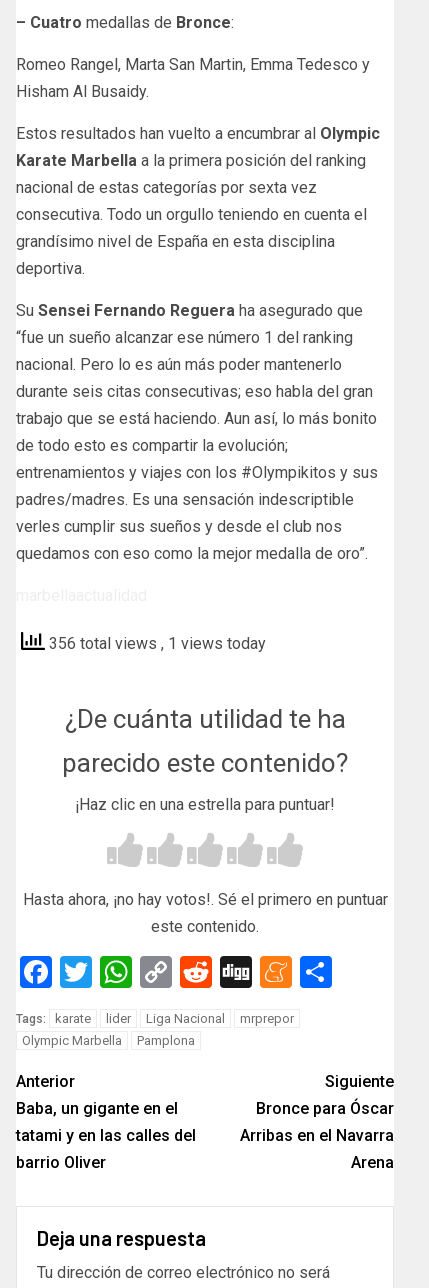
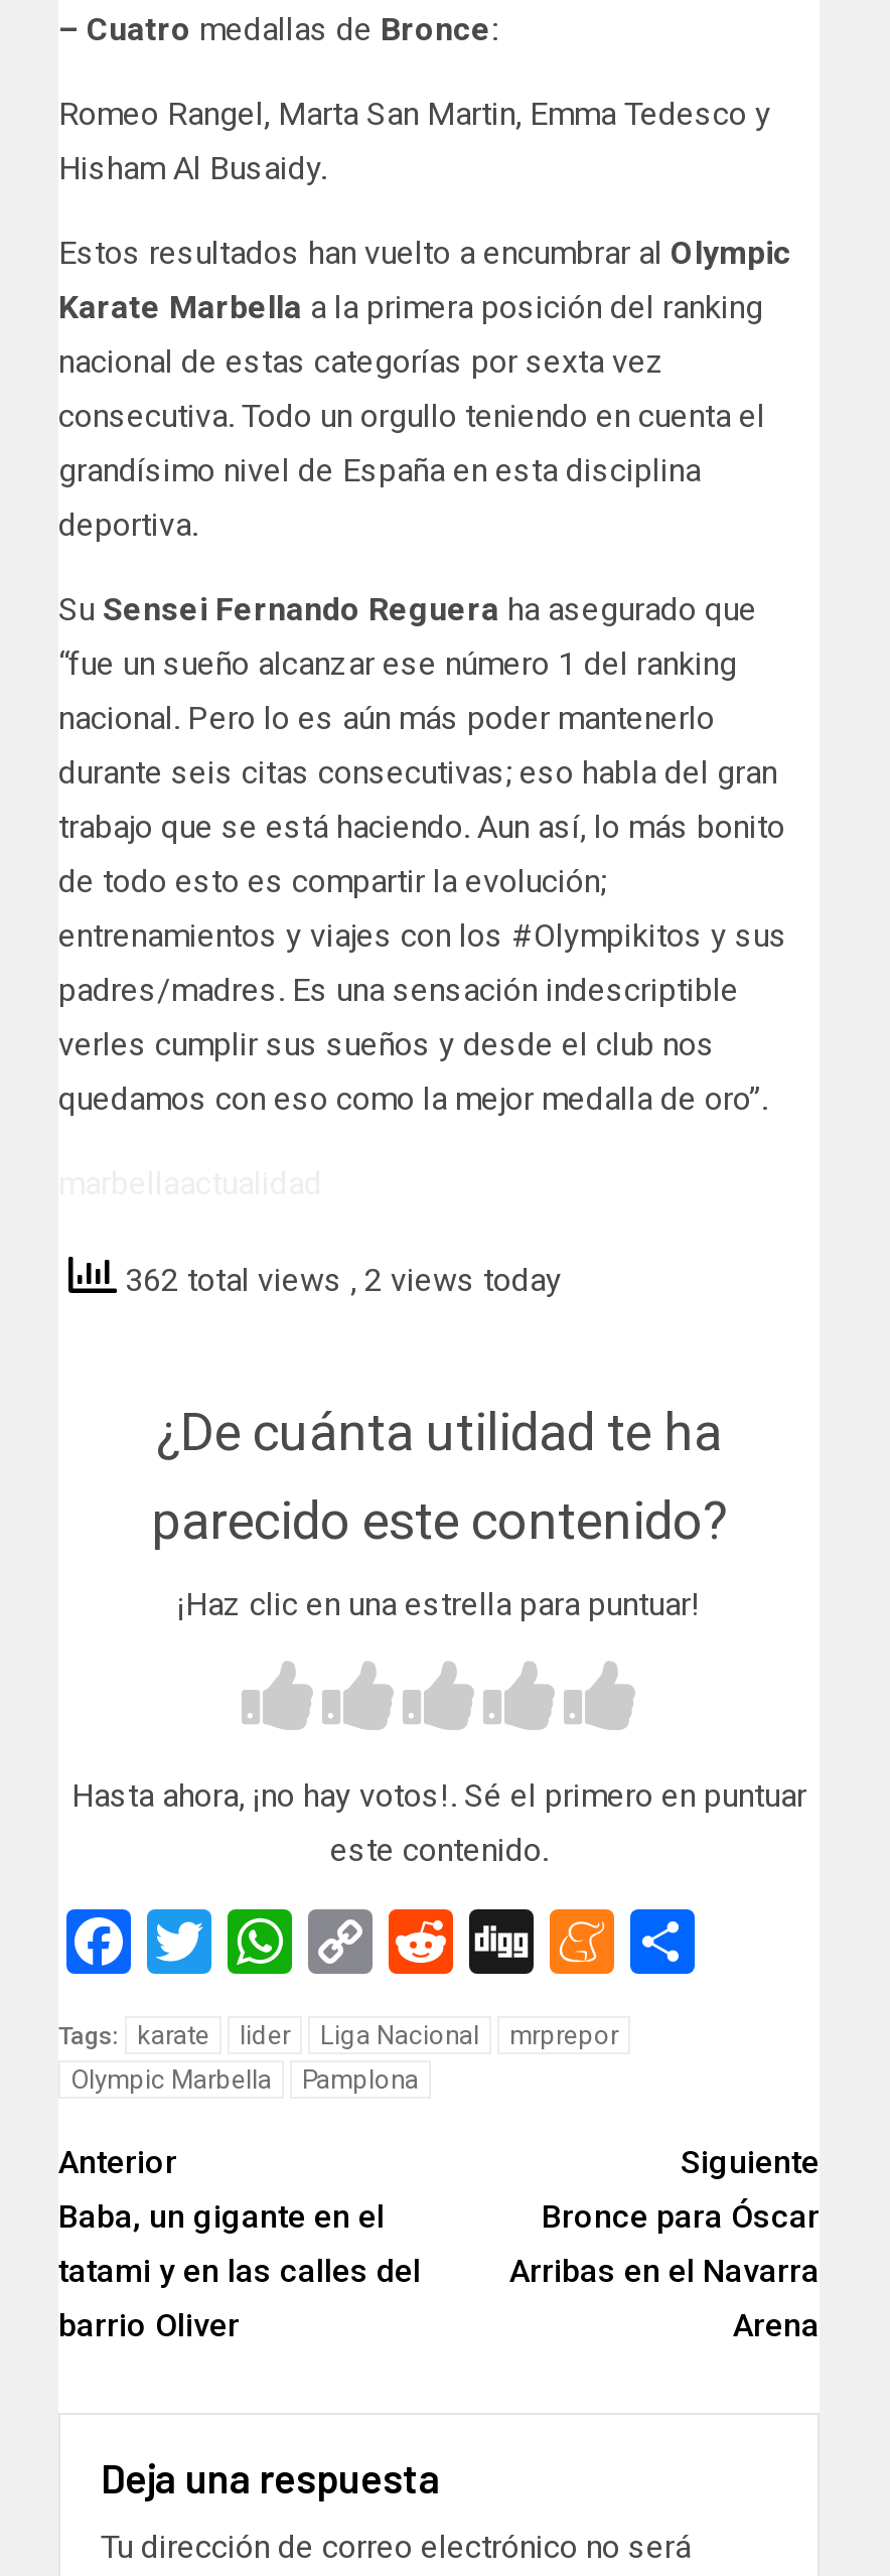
- 356 total views, 1 views today
+ 362 total views, 2 views today
